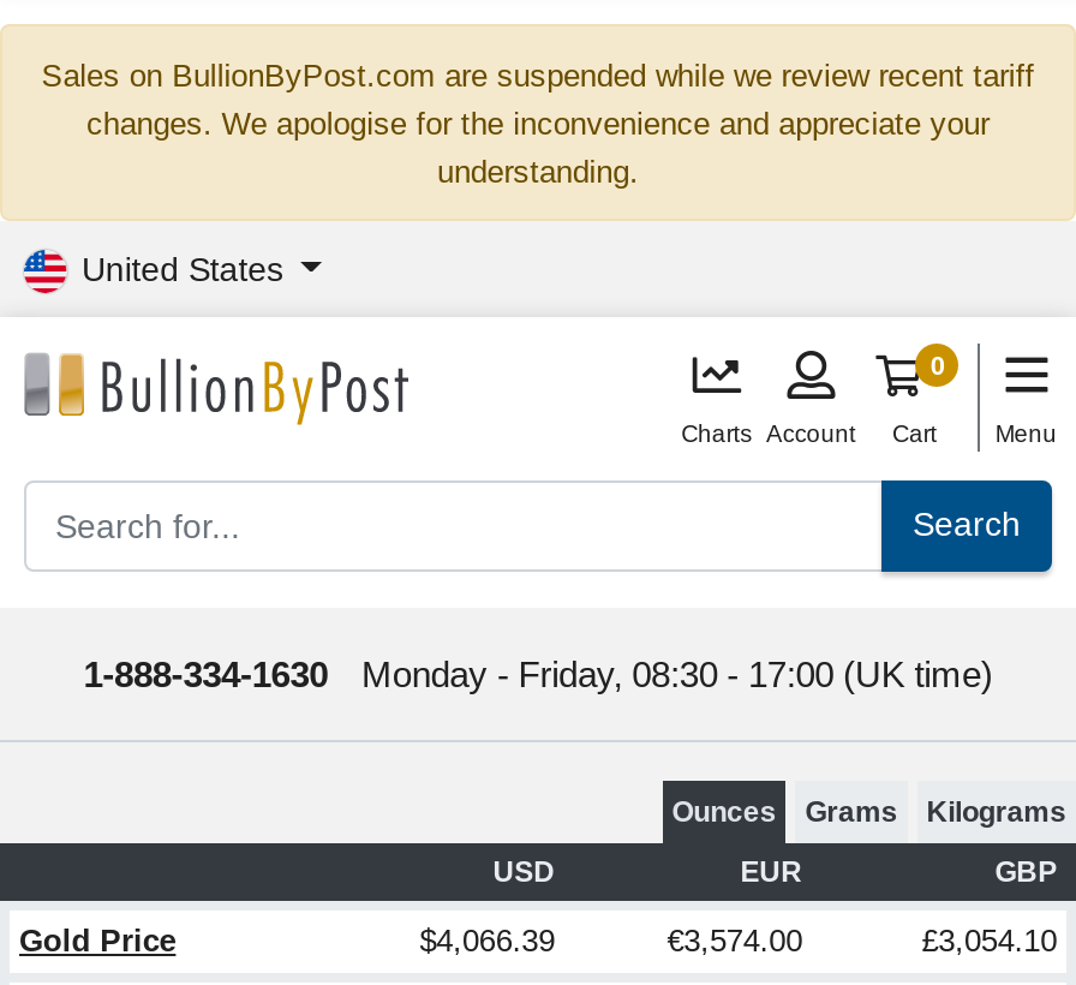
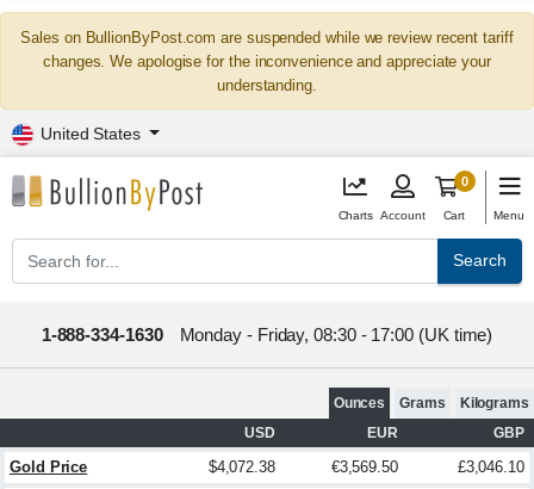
- $4,066.39
+ $4,072.38

- €3,574.00
+ €3,569.50

- £3,054.10
+ £3,046.10
